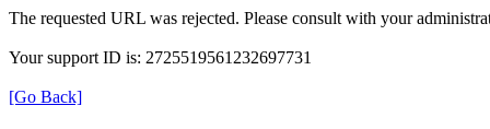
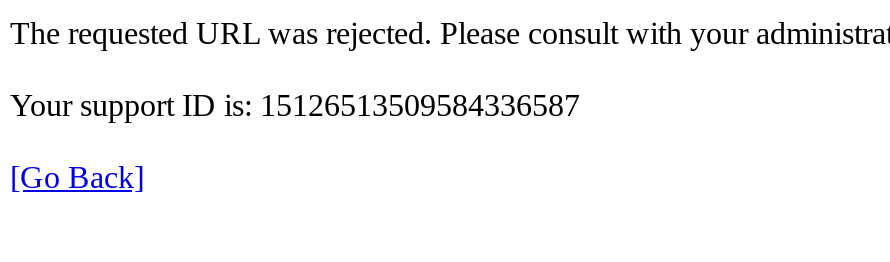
- Your support ID is: 2725519561232697731
+ Your support ID is: 15126513509584336587
